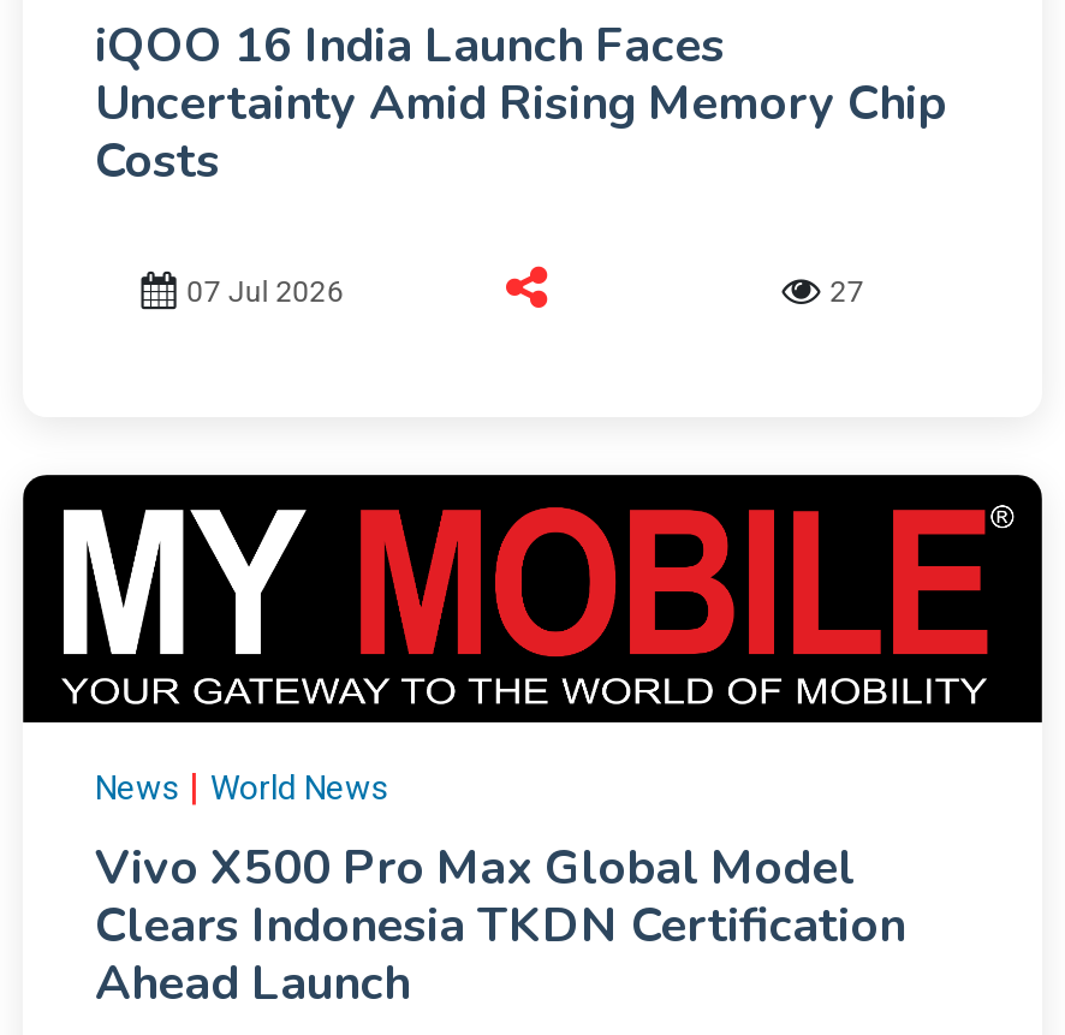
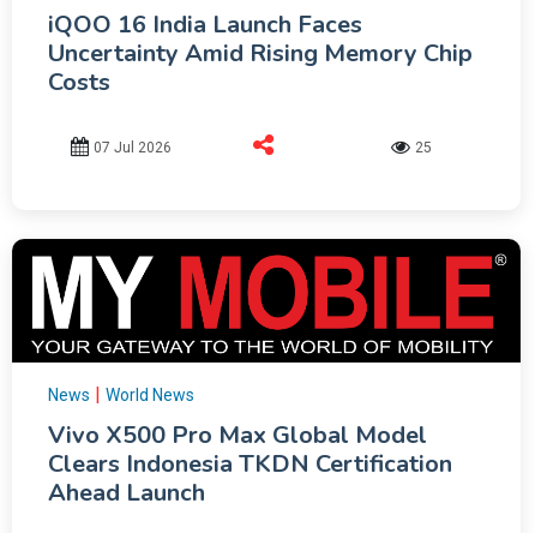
- 27
+ 25
